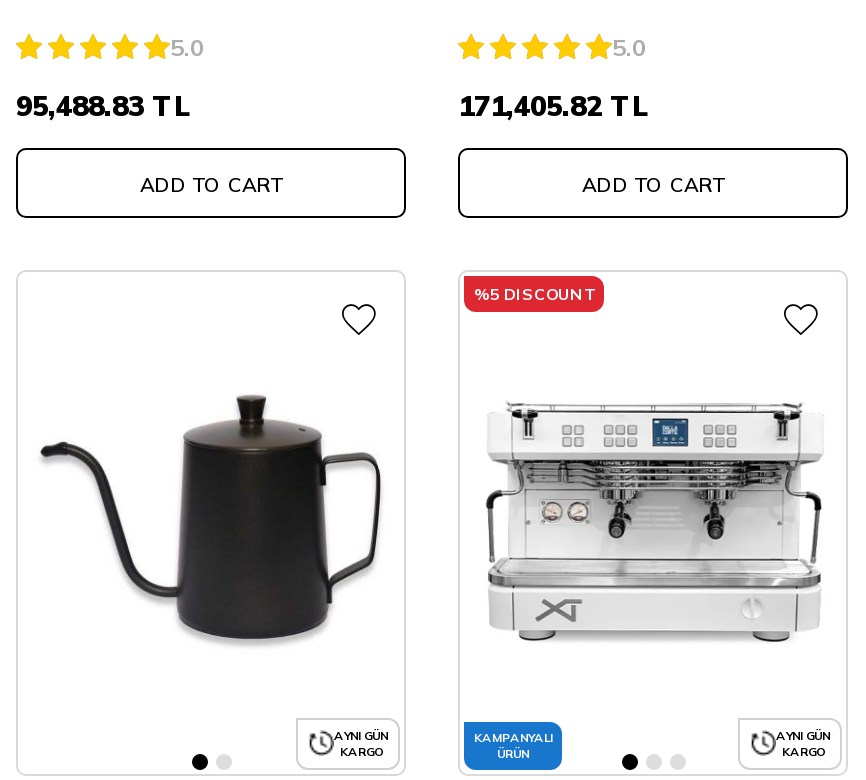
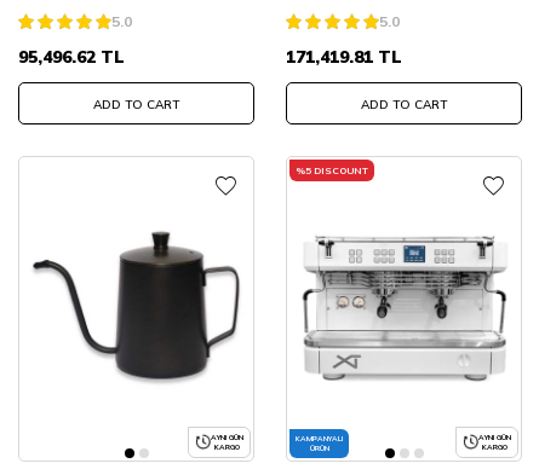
- 95,488.83 TL
+ 95,496.62 TL

- 171,405.82 TL
+ 171,419.81 TL
